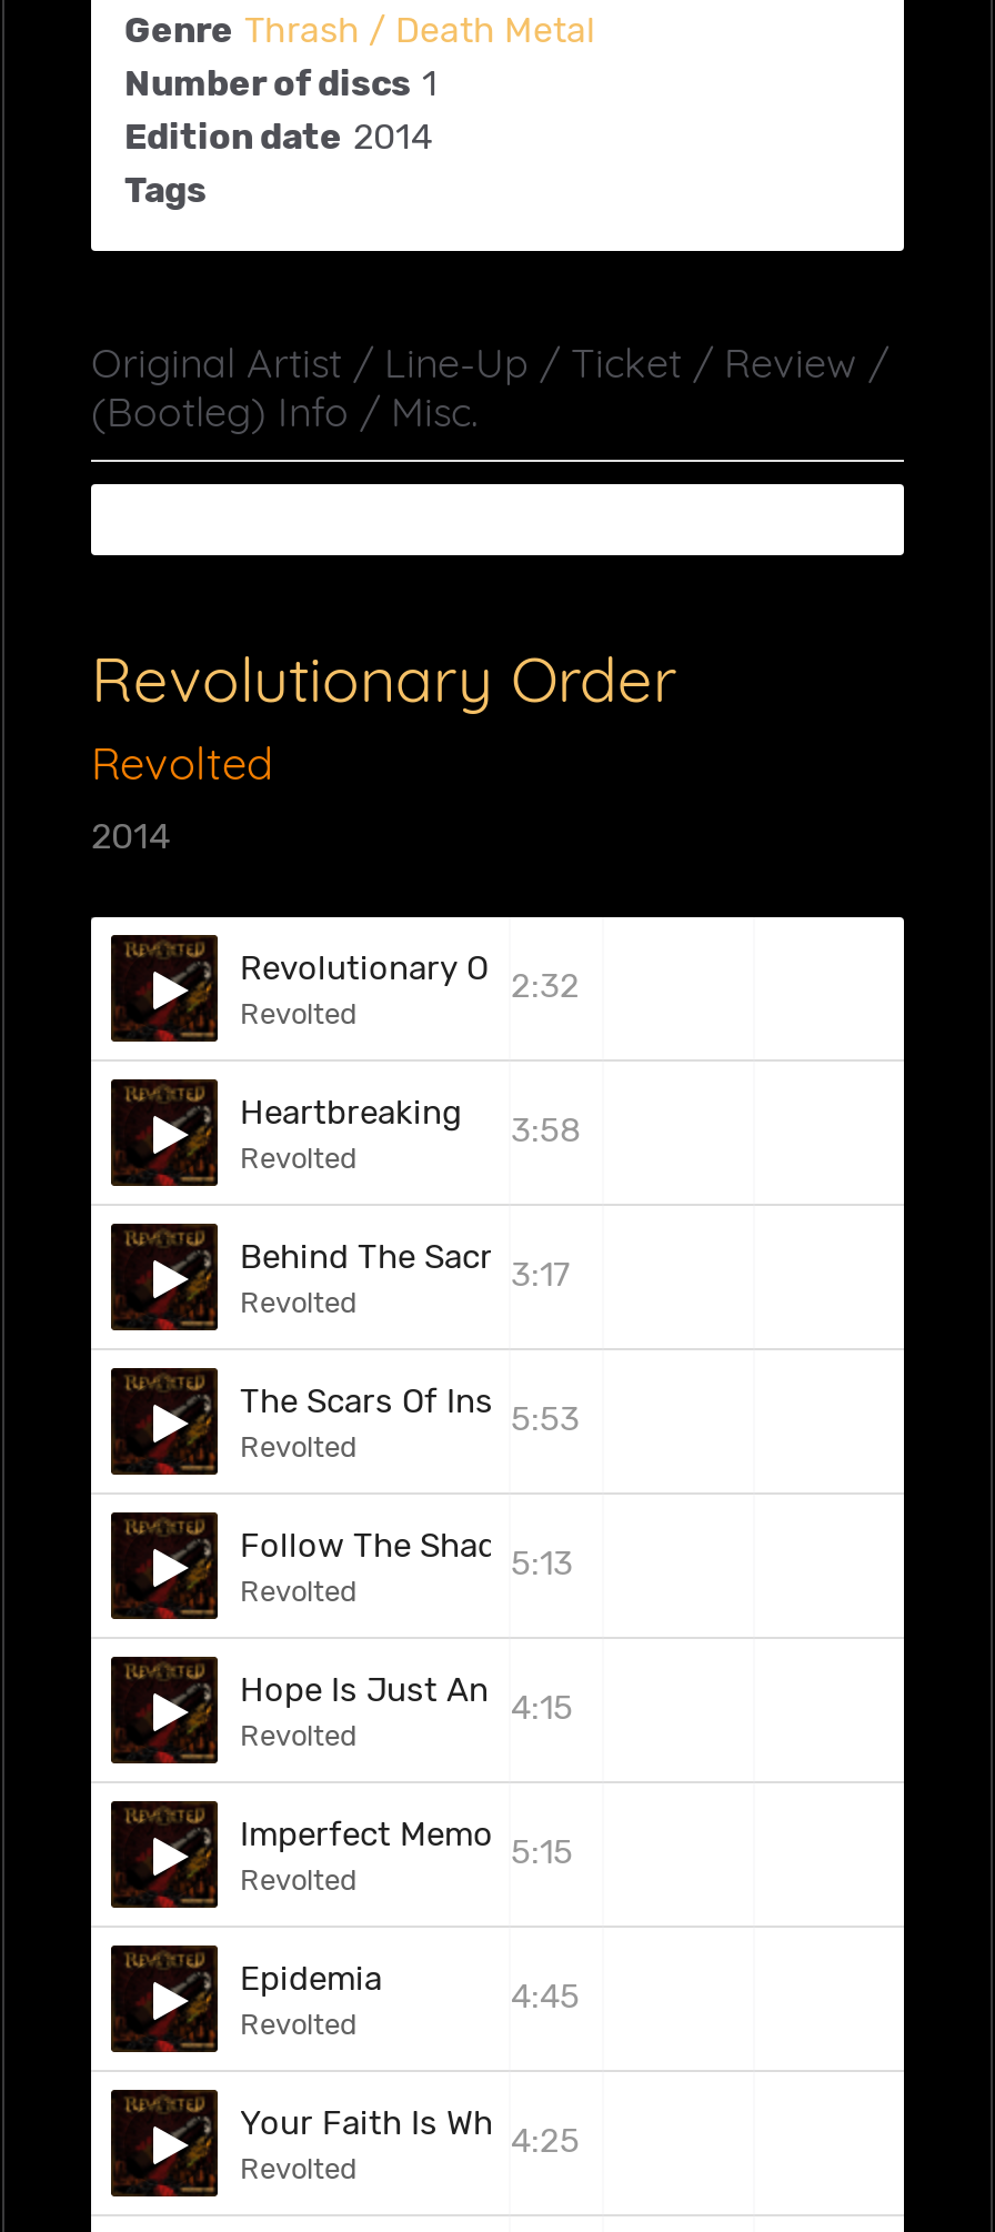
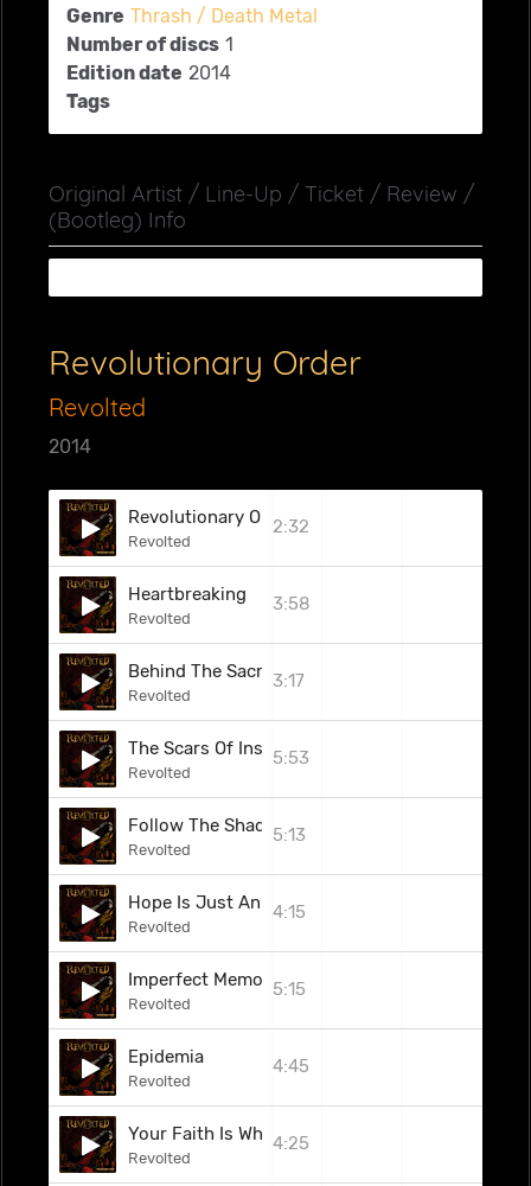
- (Bootleg) Info / Misc.
+ (Bootleg) Info
